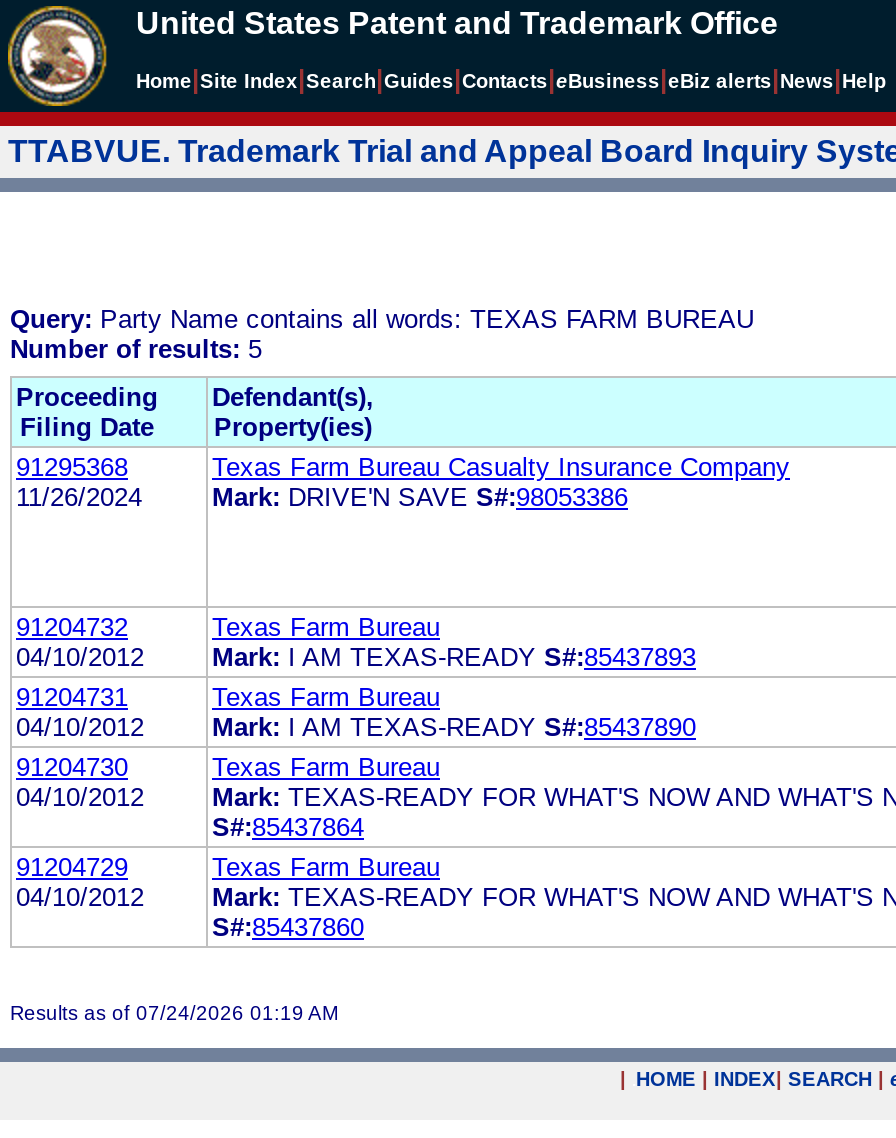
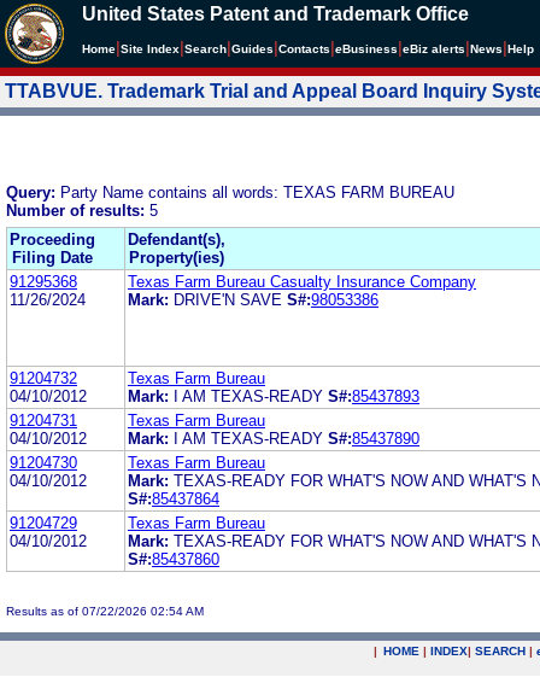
- Results as of 07/24/2026 01:19 AM
+ Results as of 07/22/2026 02:54 AM
